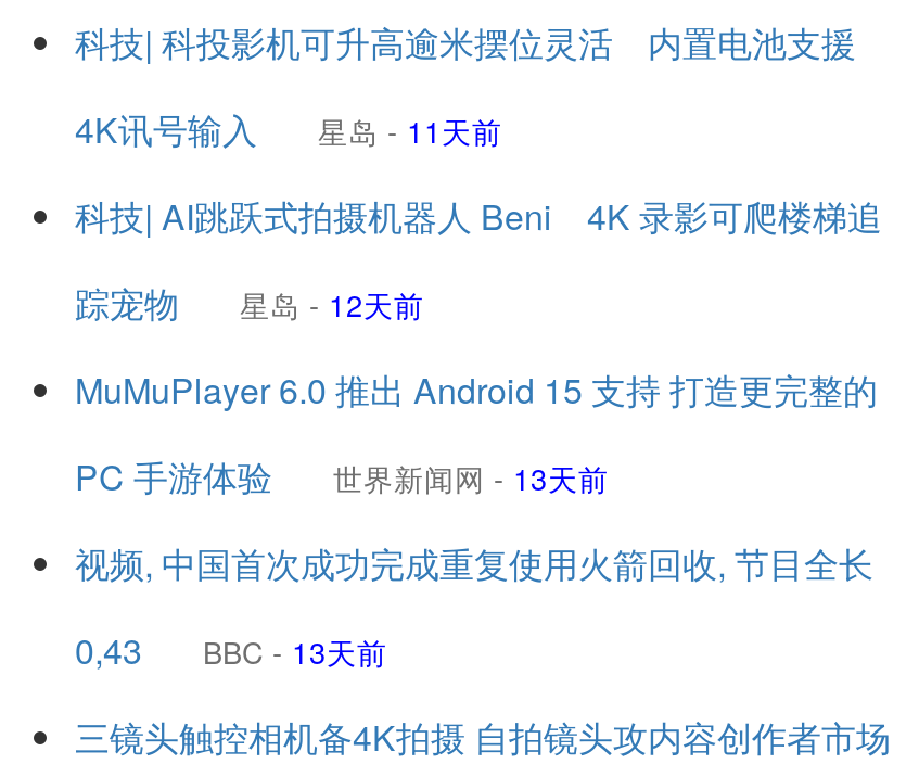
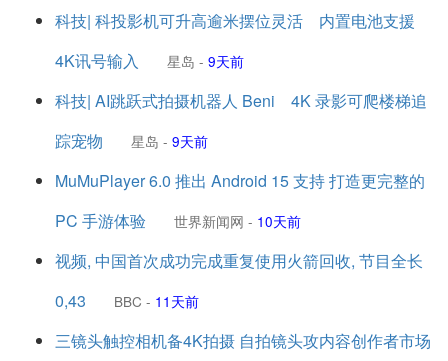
- 4K讯号输入 星岛 - 11天前
+ 4K讯号输入 星岛 - 9天前

- 踪宠物 星岛 - 12天前
+ 踪宠物 星岛 - 9天前

- 世界新闻网 - 13天前
+ 世界新闻网 - 10天前

- 0,43 BBC - 13天前
+ 0,43 BBC - 11天前
